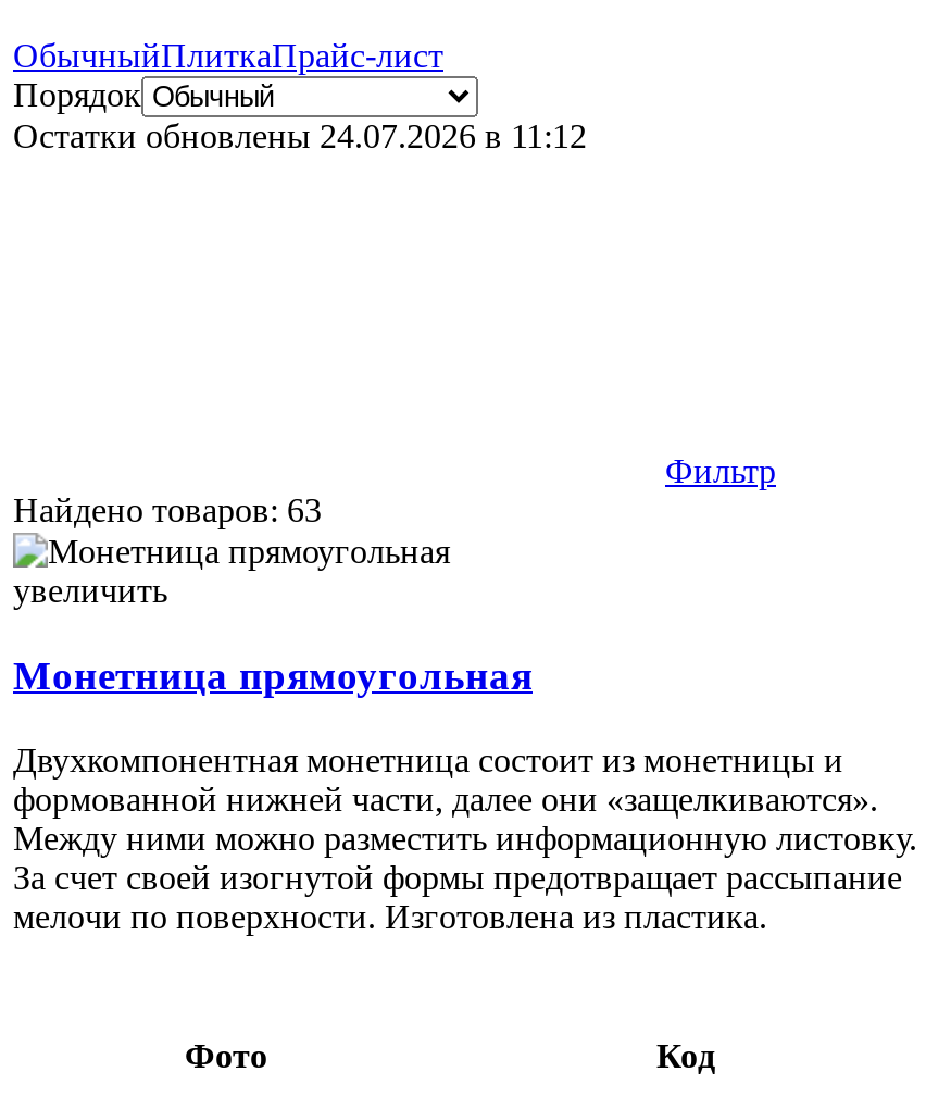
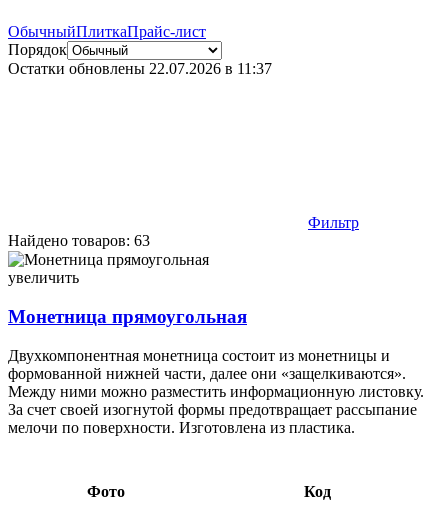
- Остатки обновлены24.07.2026 в 11:12
+ Остатки обновлены22.07.2026 в 11:37
